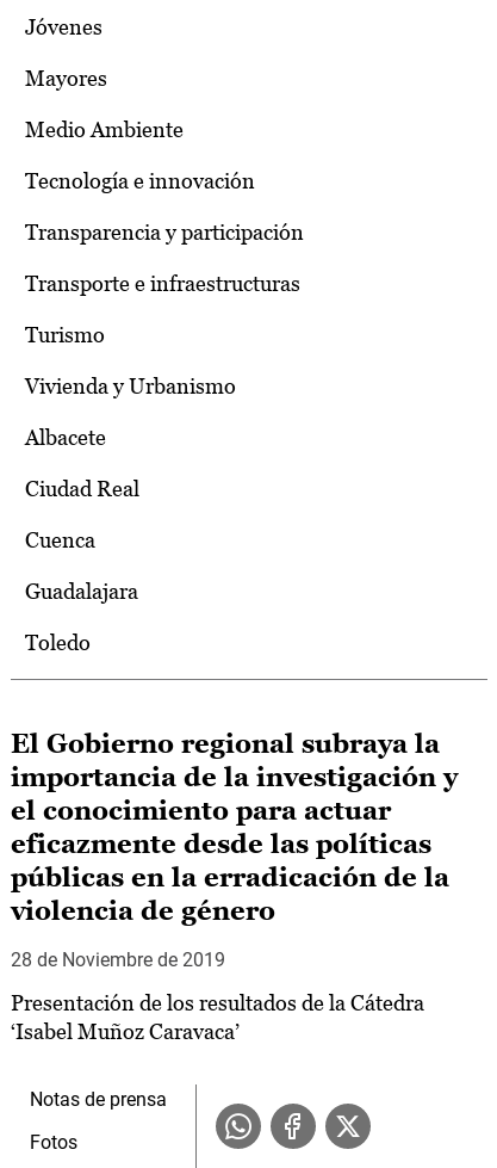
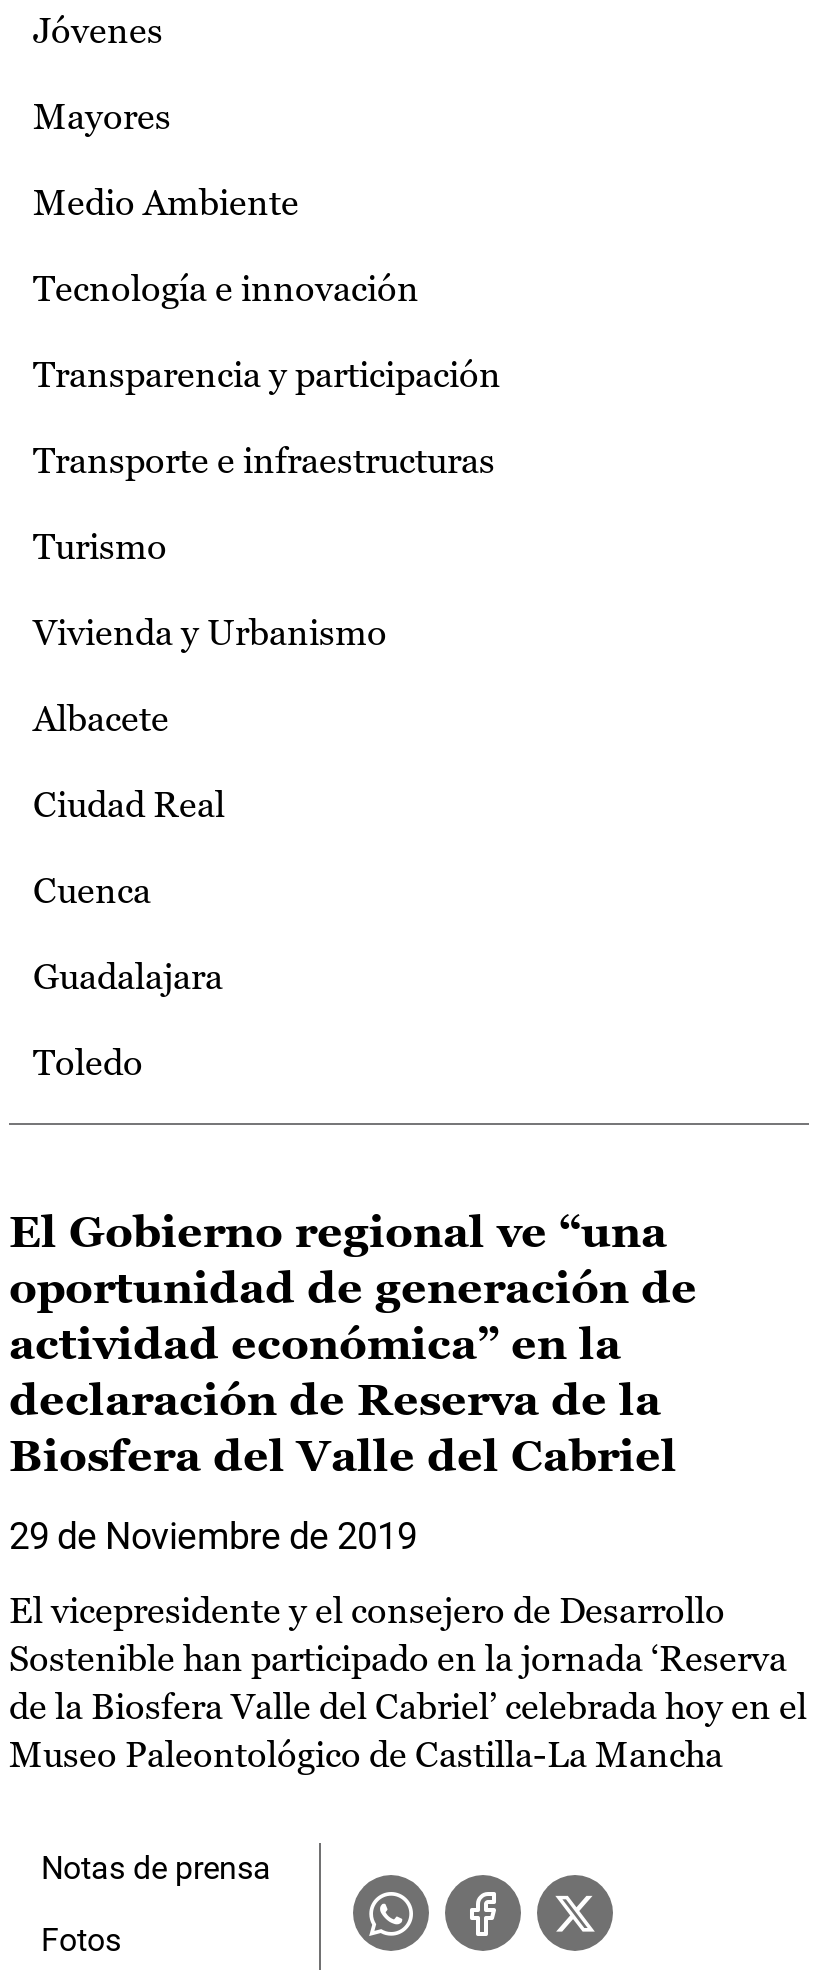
- El Gobierno regional subraya la
- importancia de la investigación y
- el conocimiento para actuar
- eficazmente desde las políticas
- públicas en la erradicación de la
- violencia de género
+ El Gobierno regional ve “una
+ oportunidad de generación de
+ actividad económica” en la
+ declaración de Reserva de la
+ Biosfera del Valle del Cabriel

- 28 de Noviembre de 2019
+ 29 de Noviembre de 2019

- Presentación de los resultados de la Cátedra
- ‘Isabel Muñoz Caravaca’
+ El vicepresidente y el consejero de Desarrollo
+ Sostenible han participado en la jornada ‘Reserva
+ de la Biosfera Valle del Cabriel’ celebrada hoy en el
+ Museo Paleontológico de Castilla-La Mancha
